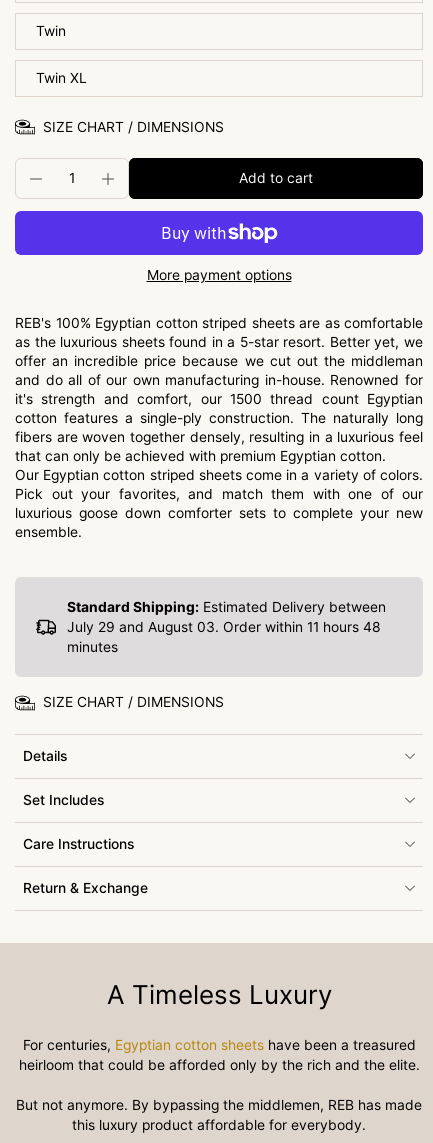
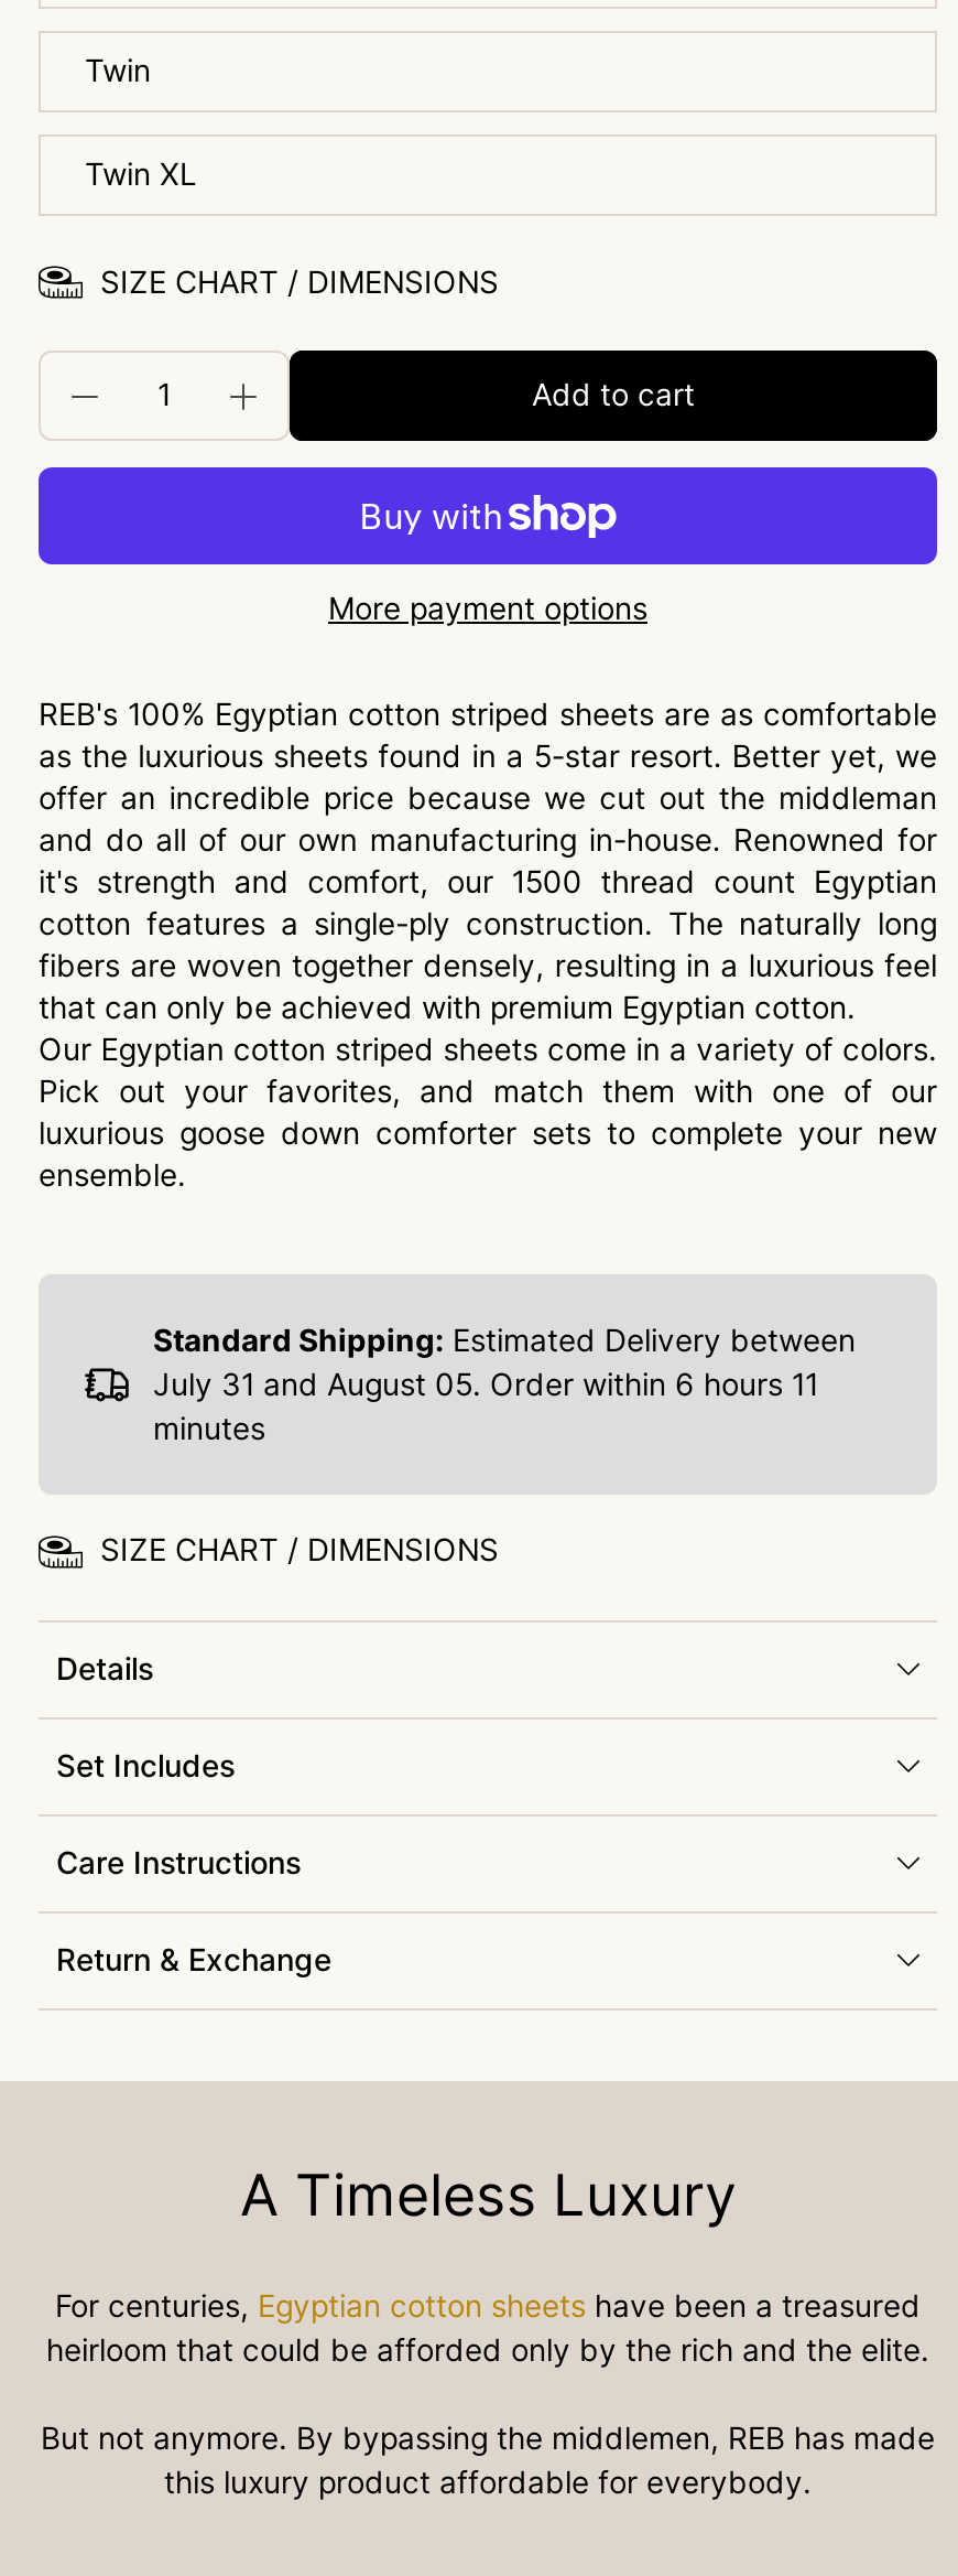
- July 29 and August 03. Order within 11 hours 48
+ July 31 and August 05. Order within 6 hours 11
